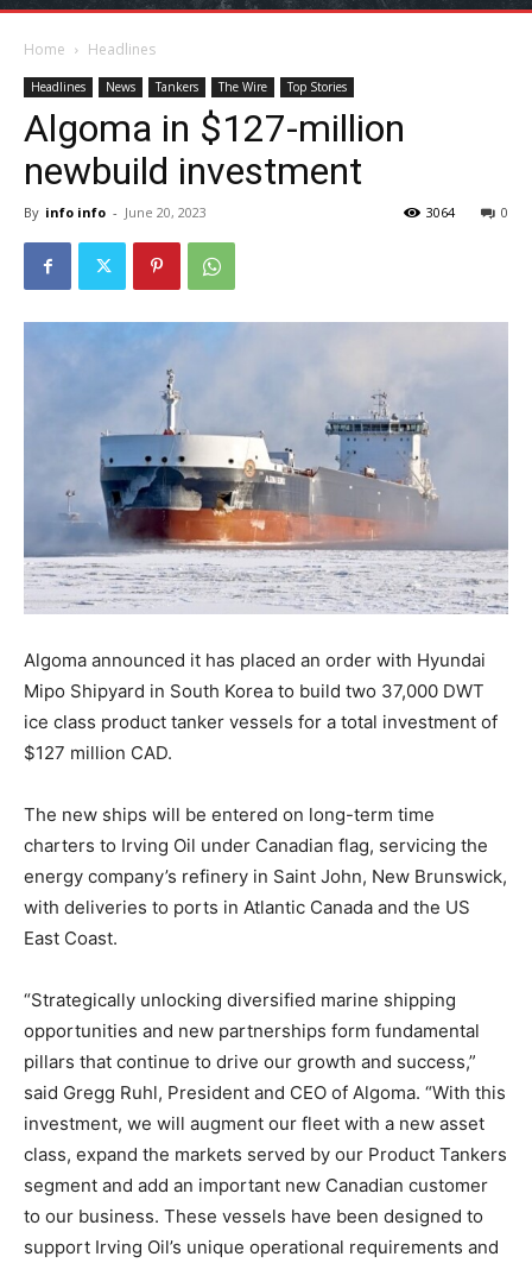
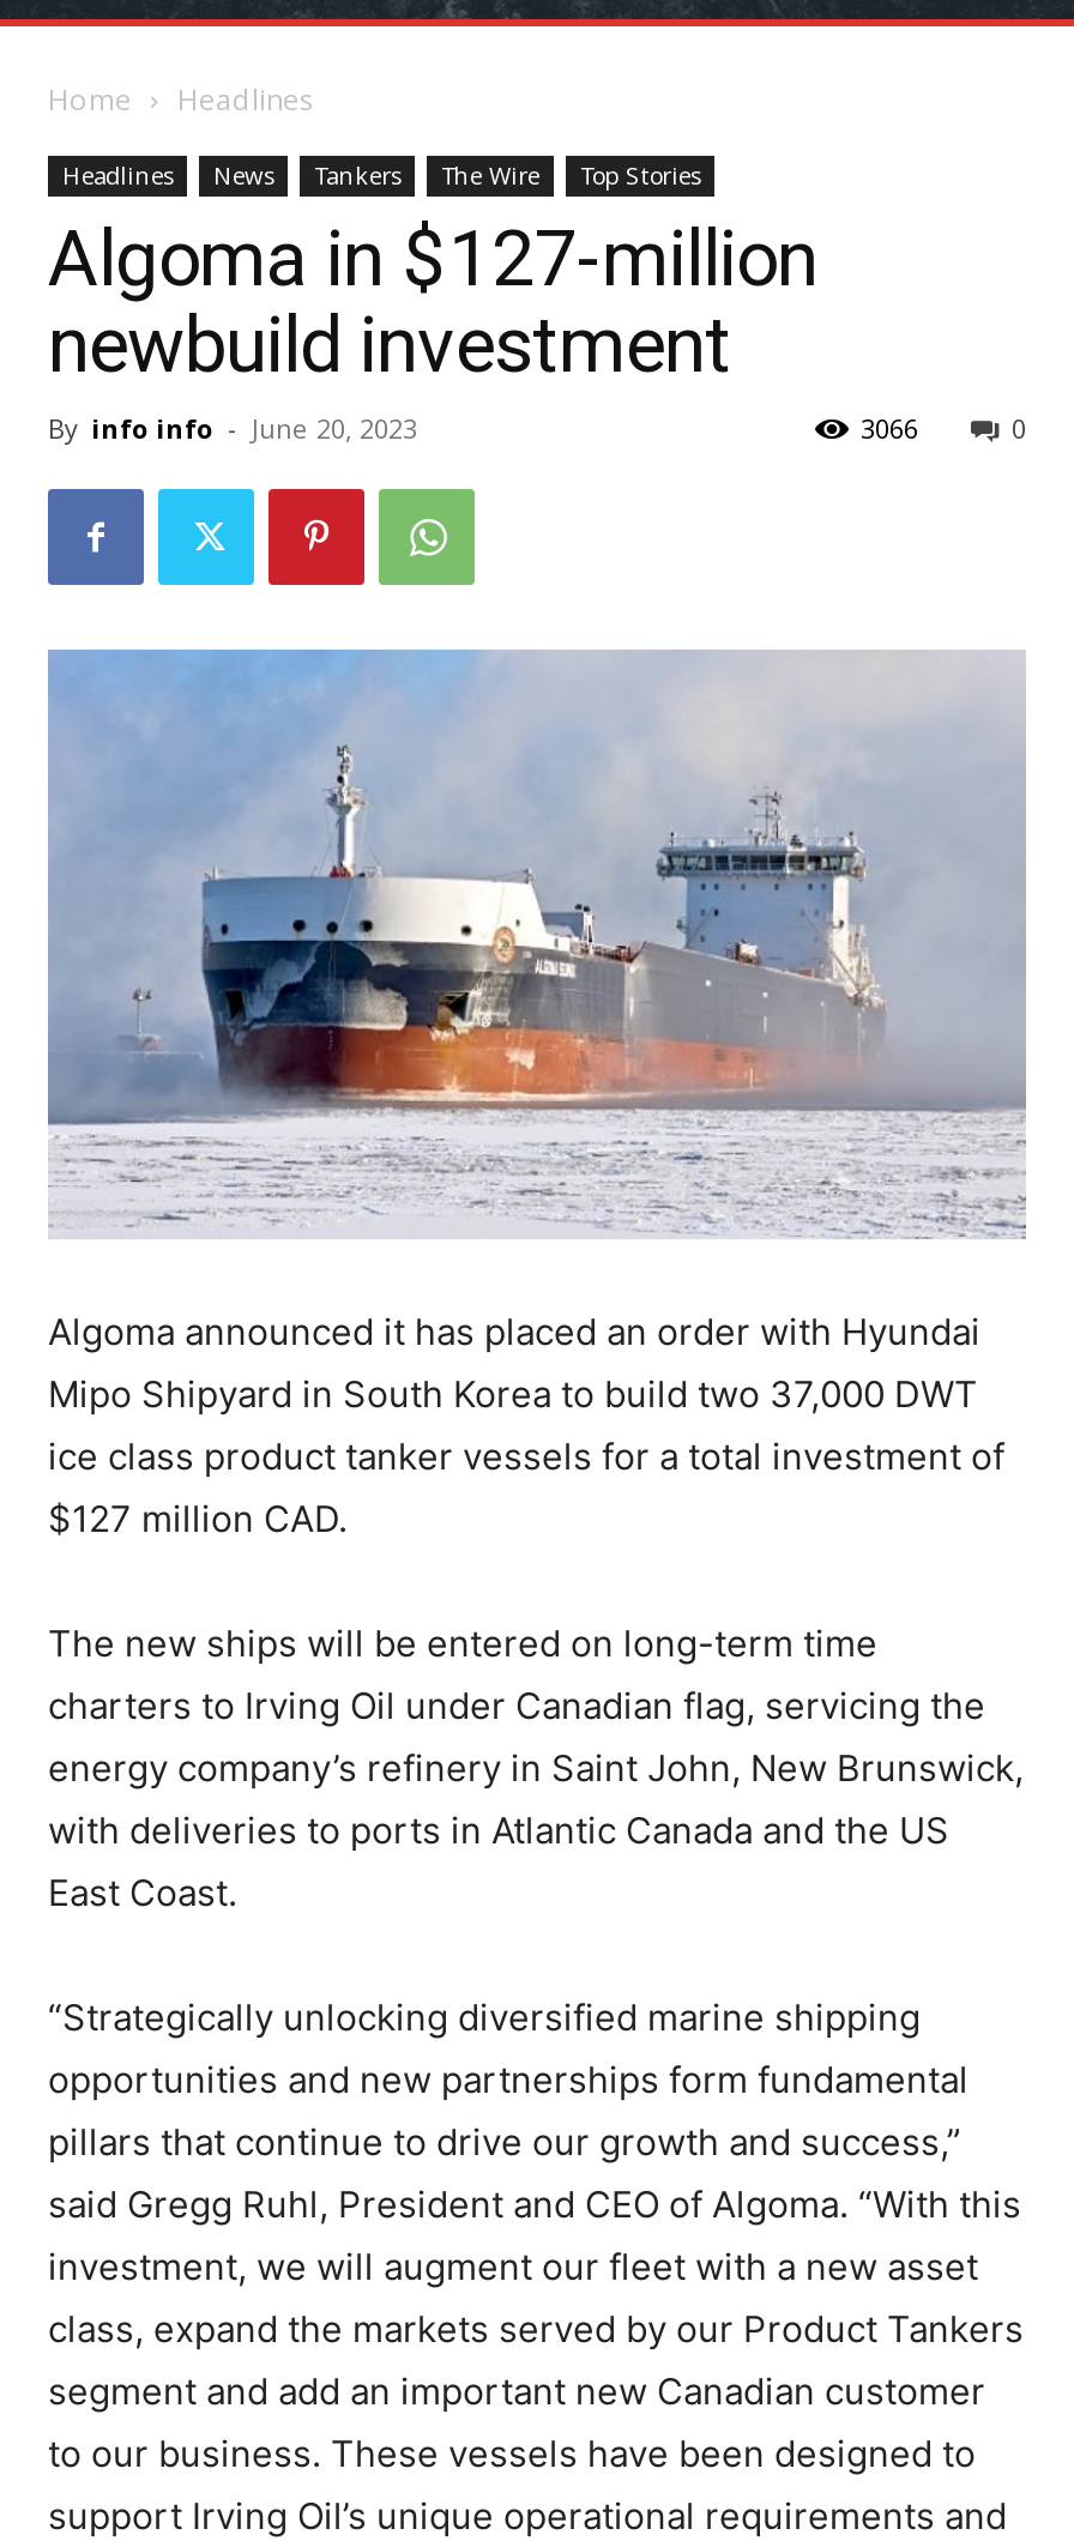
- 3064
+ 3066
